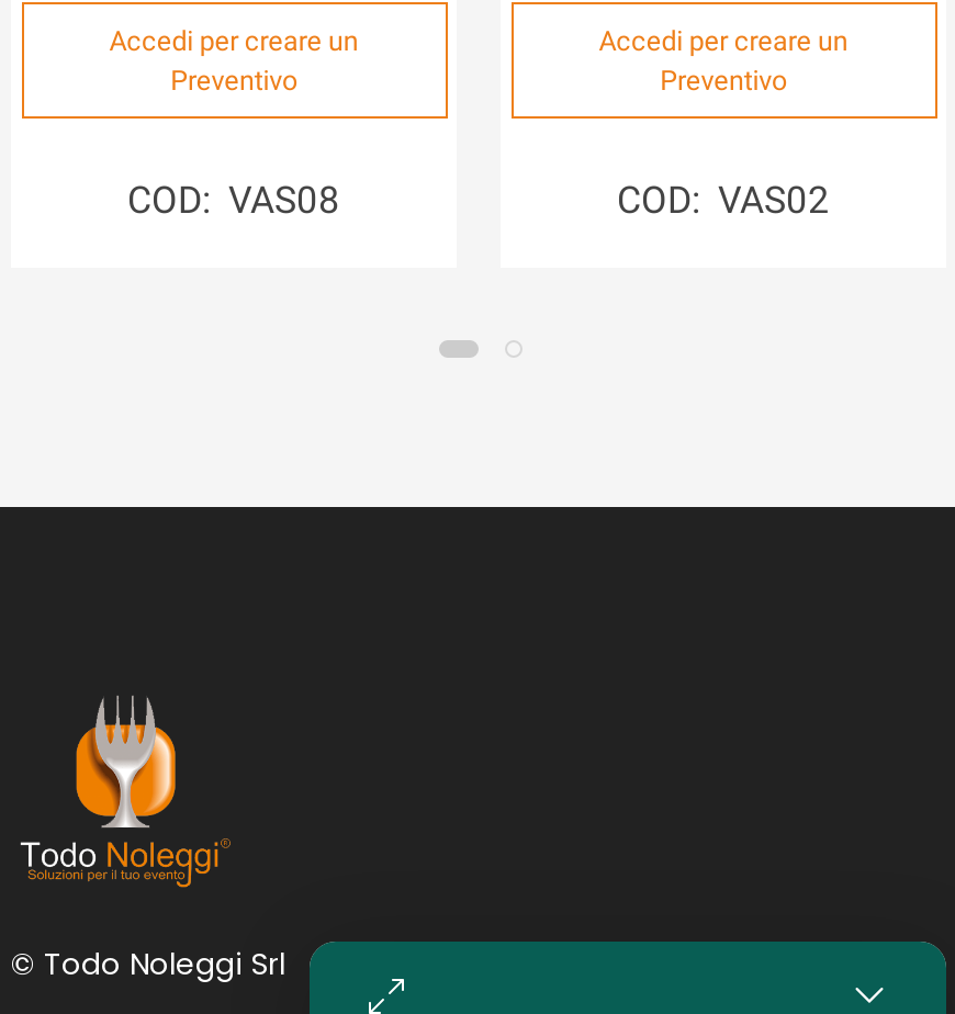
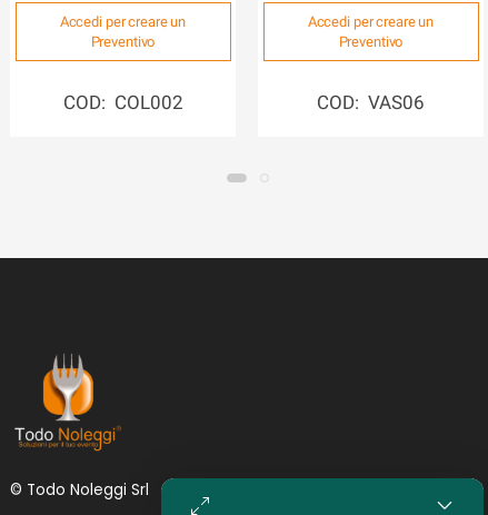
- COD: VAS08
+ COD: COL002

- COD: VAS02
+ COD: VAS06
